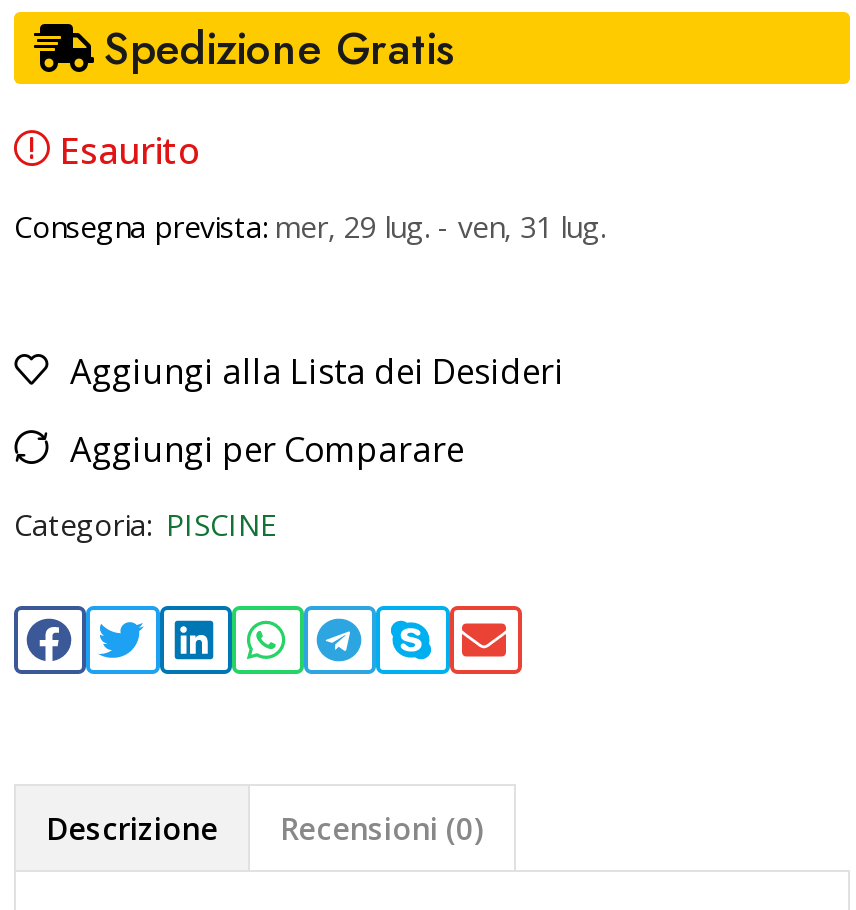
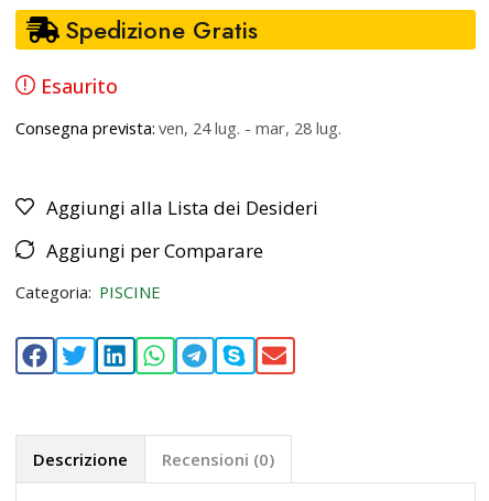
- Consegna prevista: mer, 29 lug. - ven, 31 lug.
+ Consegna prevista: ven, 24 lug. - mar, 28 lug.
